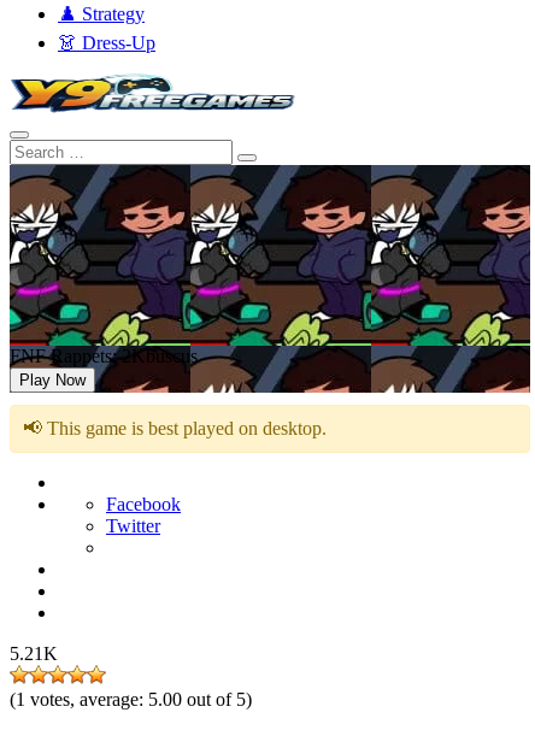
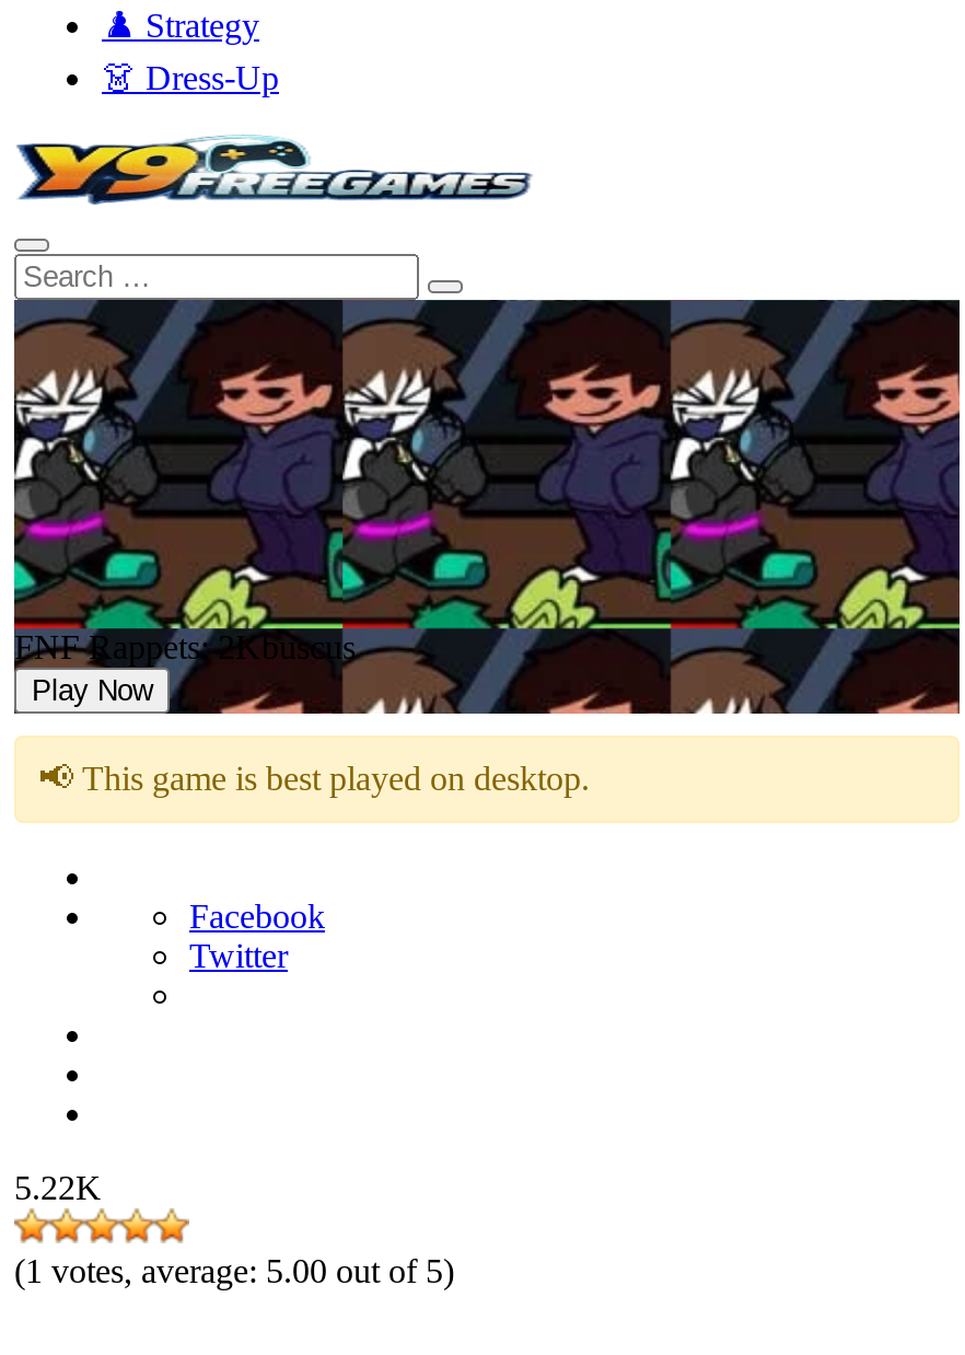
- 5.21K
+ 5.22K
